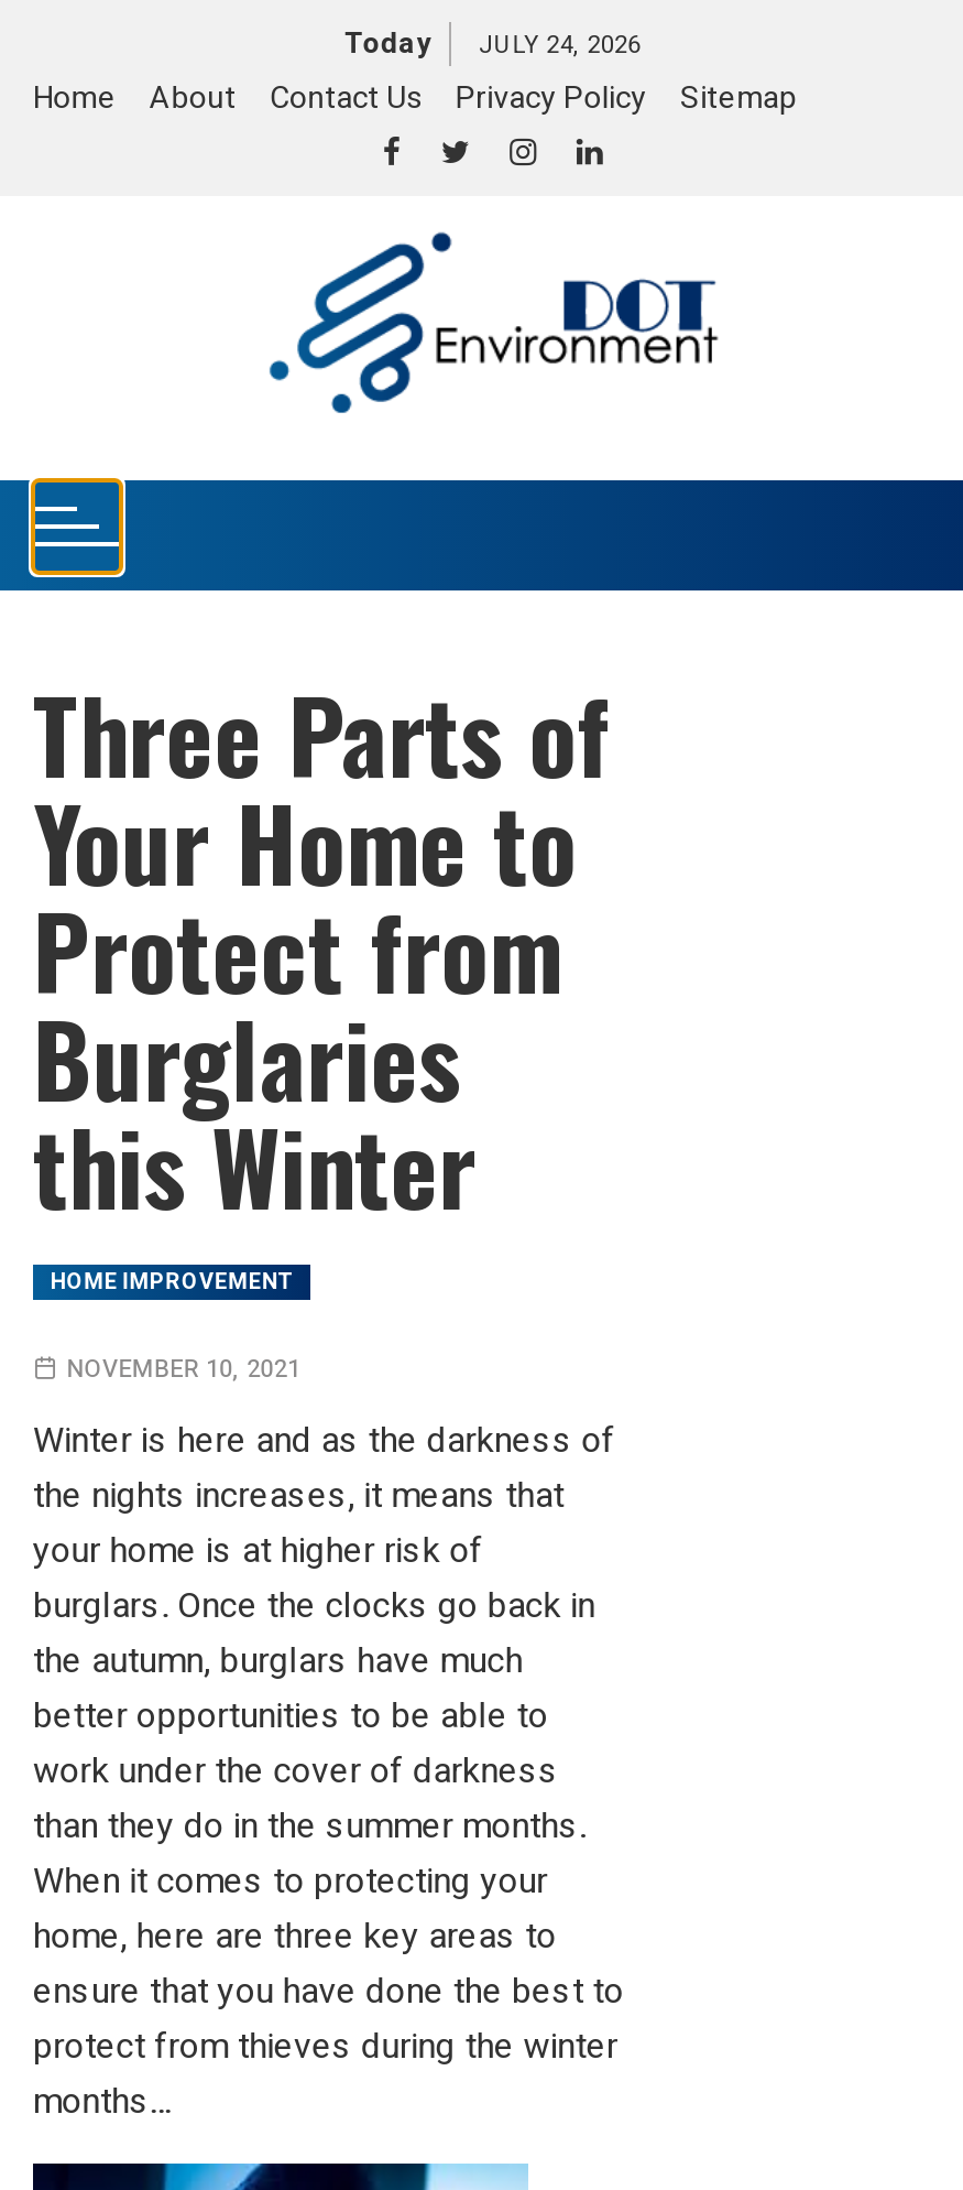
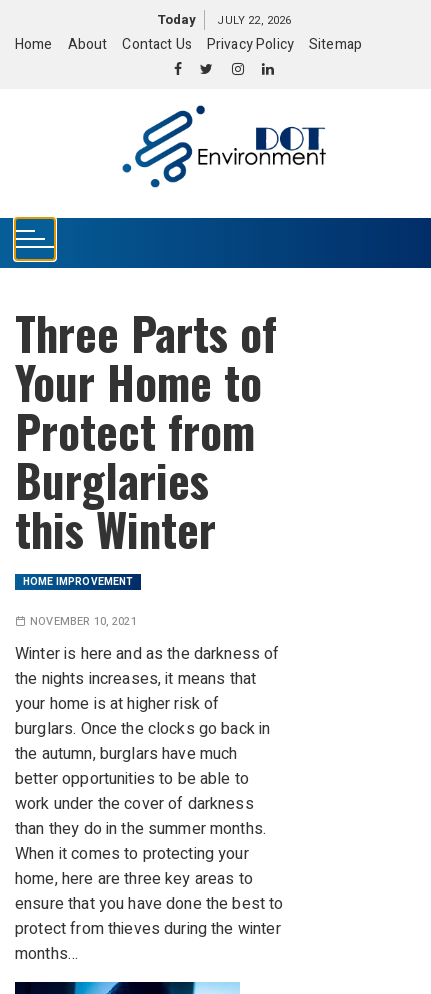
- Today JULY 24, 2026
+ Today JULY 22, 2026
